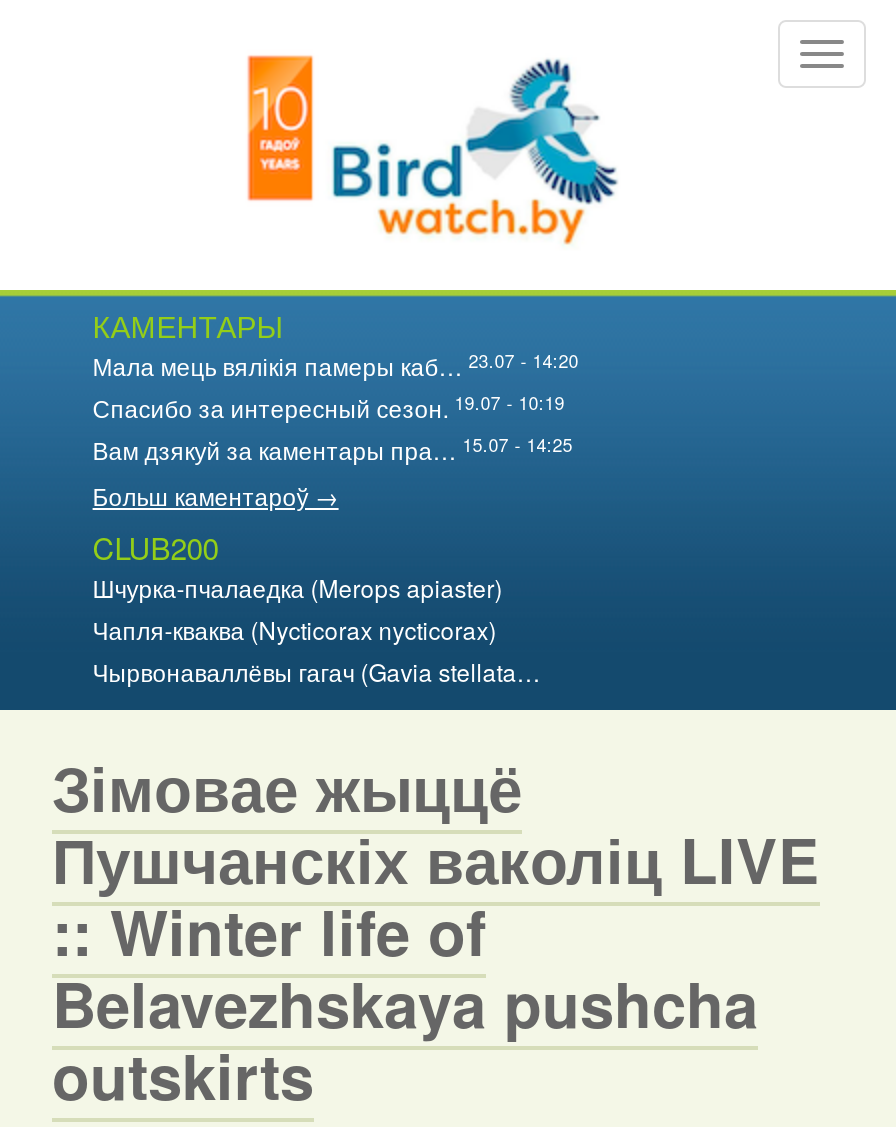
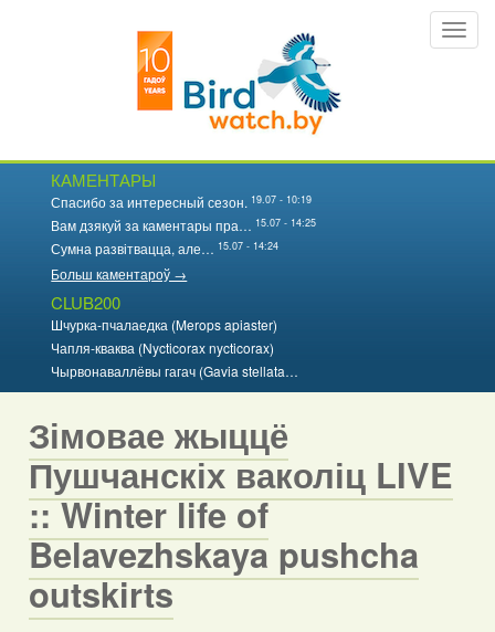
- Мала мець вялікія памеры каб… 23.07 - 14:20

moved up: Спасибо за интересный сезон. 19.07 - 10:19 | Вам дзякуй за каментары пра… 15.07 - 14:25

+ Сумна развітвацца, але… 15.07 - 14:24
